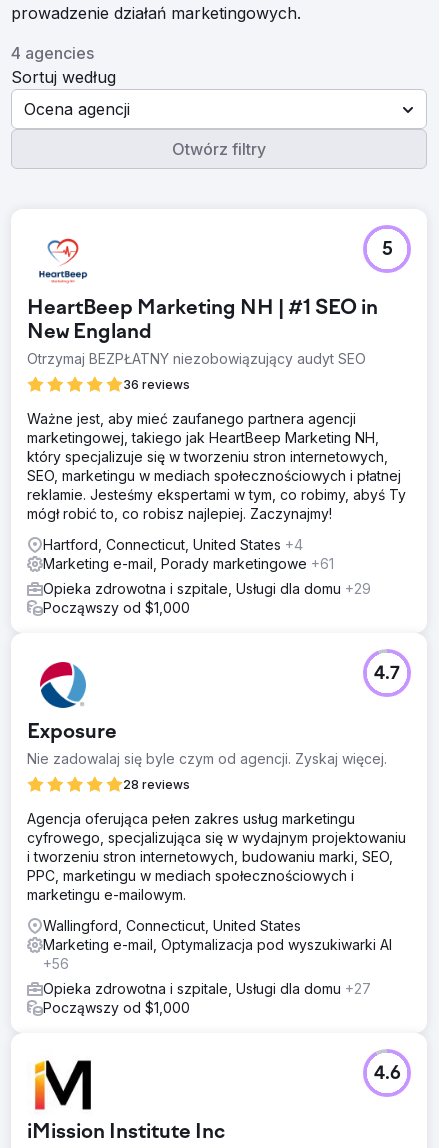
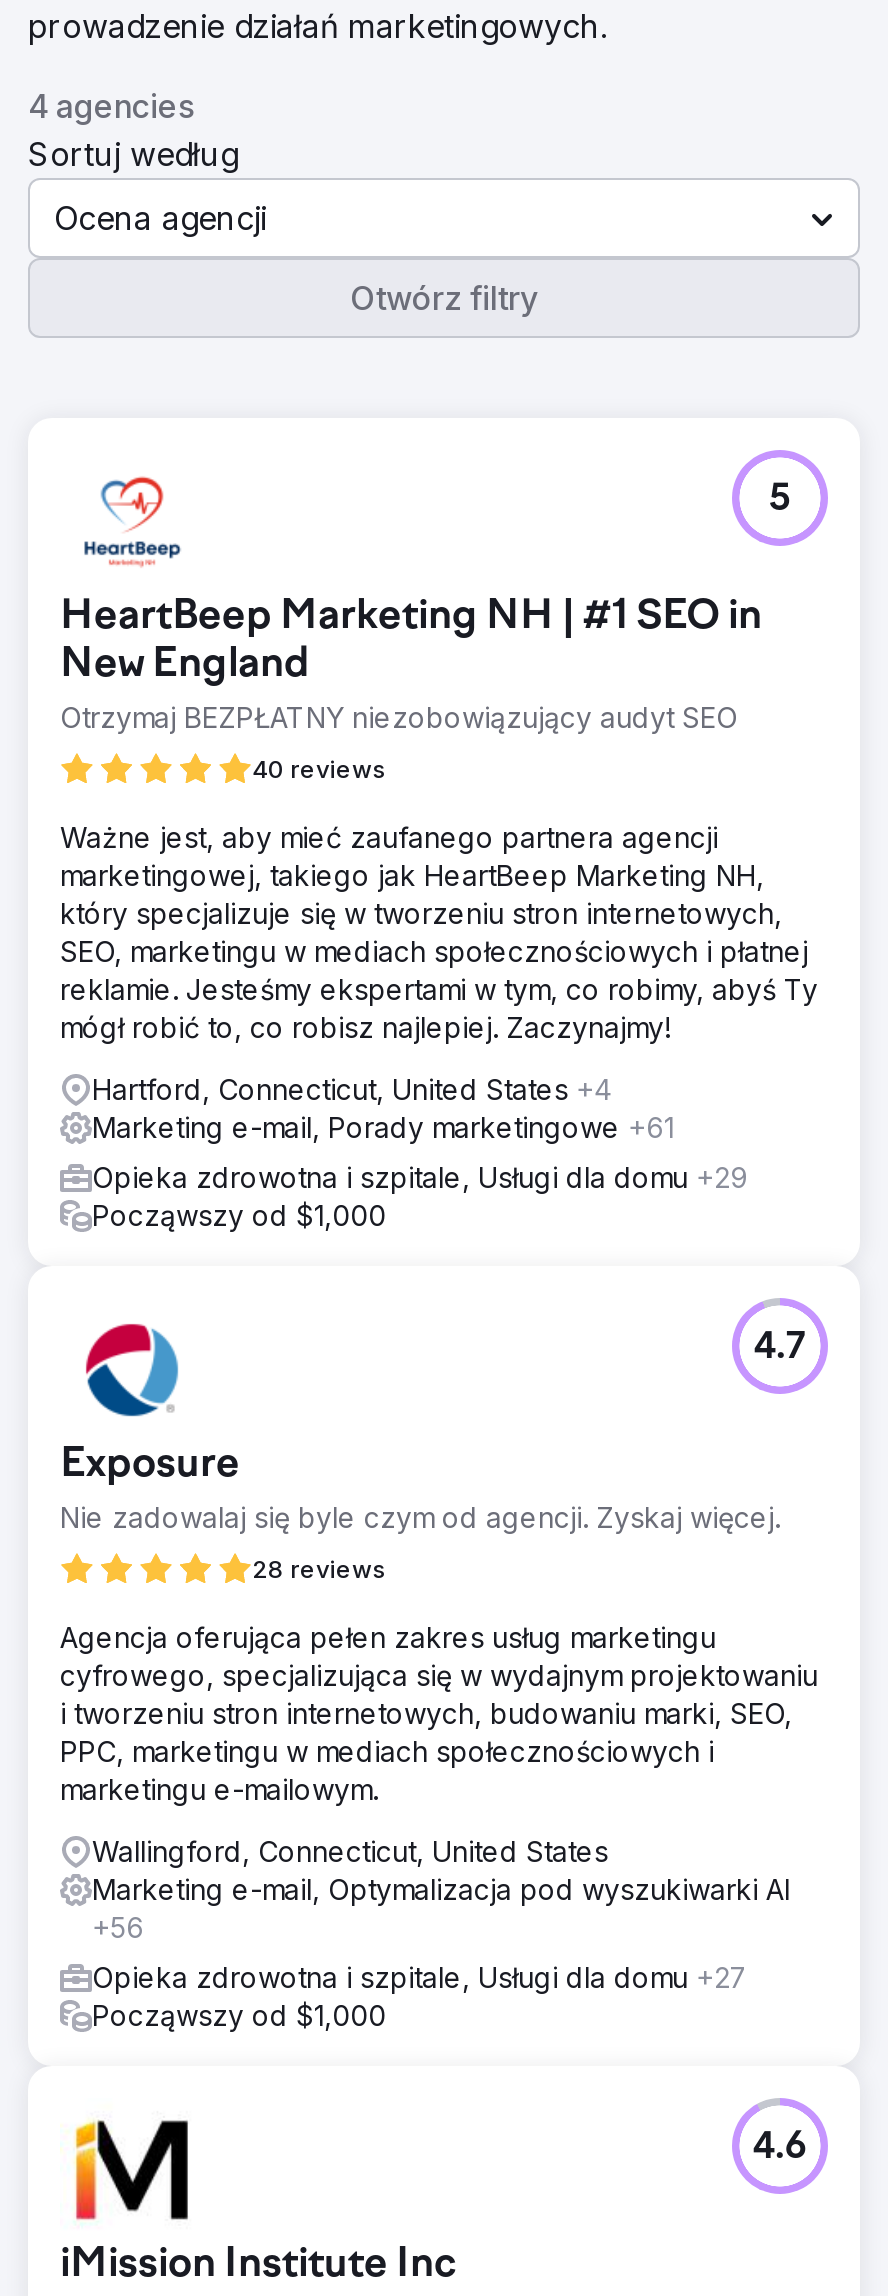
- 36 reviews
+ 40 reviews
